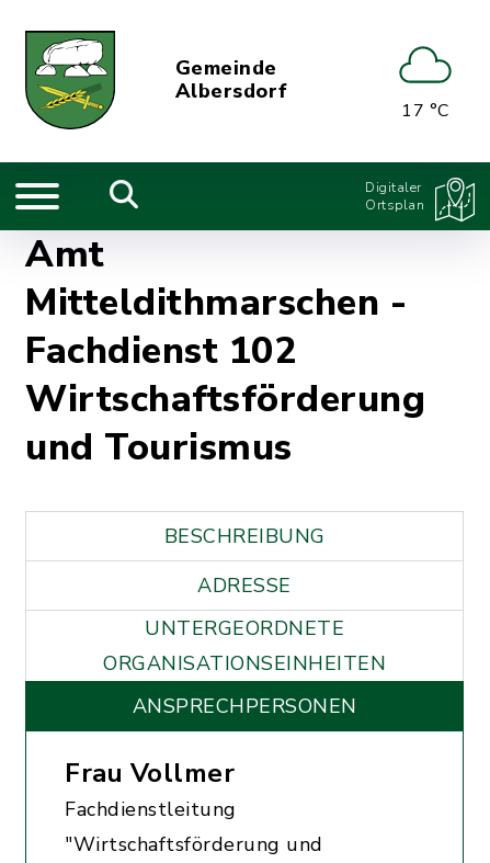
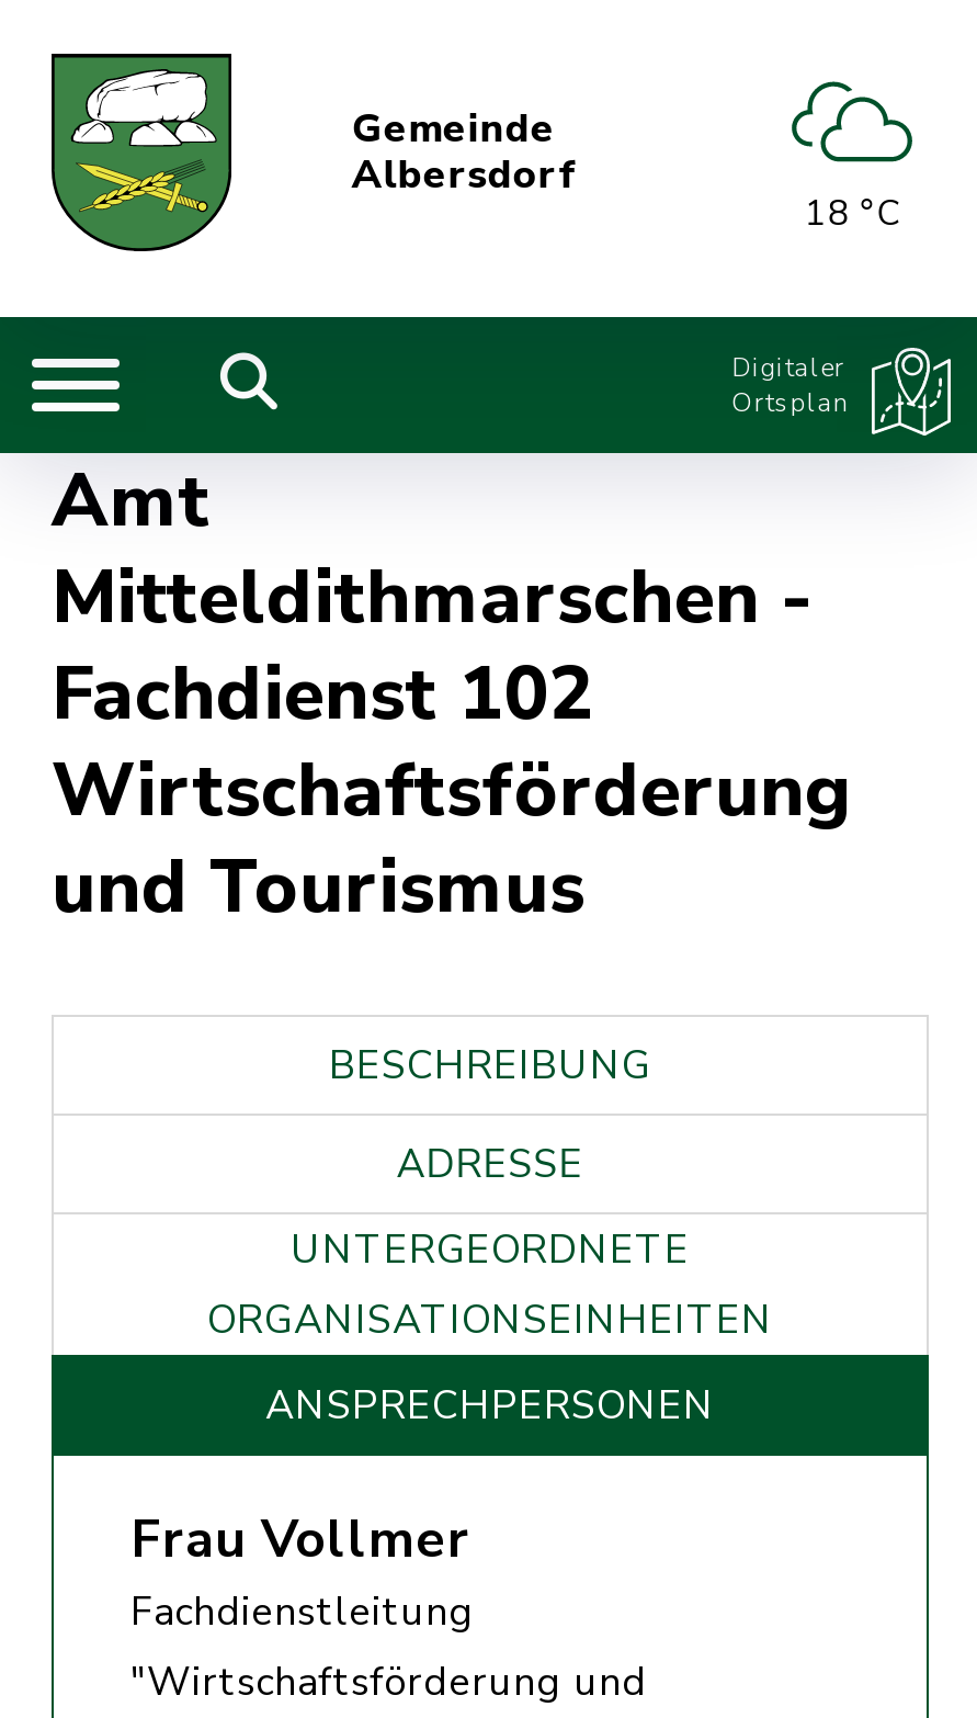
- [image]
- 17 °C
+ [image]
+ 18 °C
